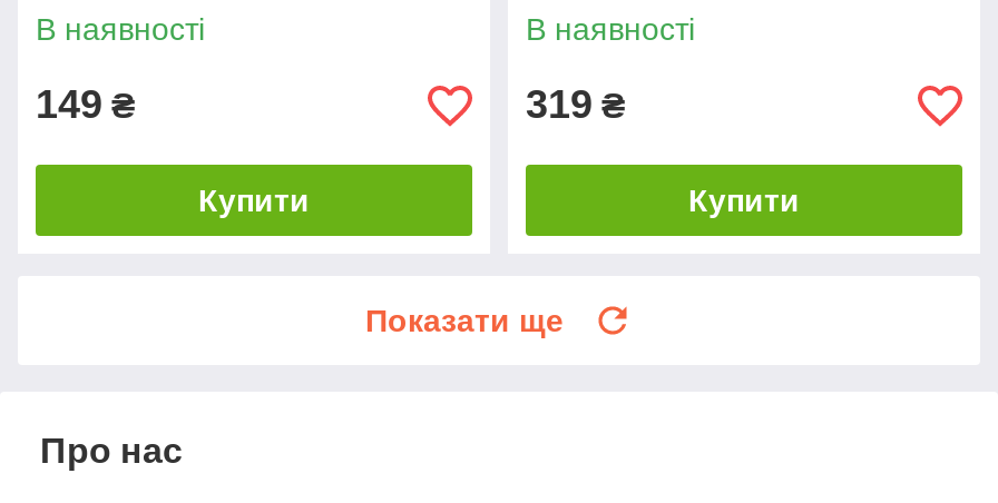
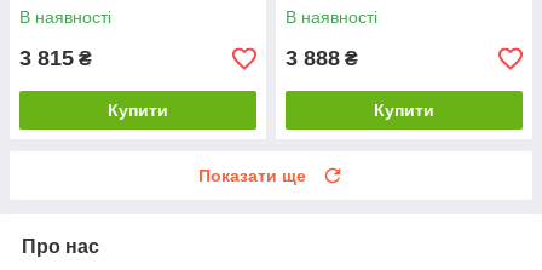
- 149 ₴
+ 3 815 ₴

- 319 ₴
+ 3 888 ₴
